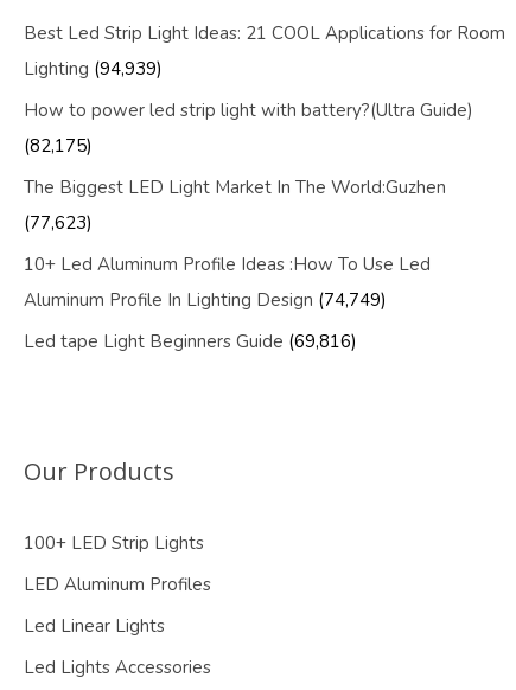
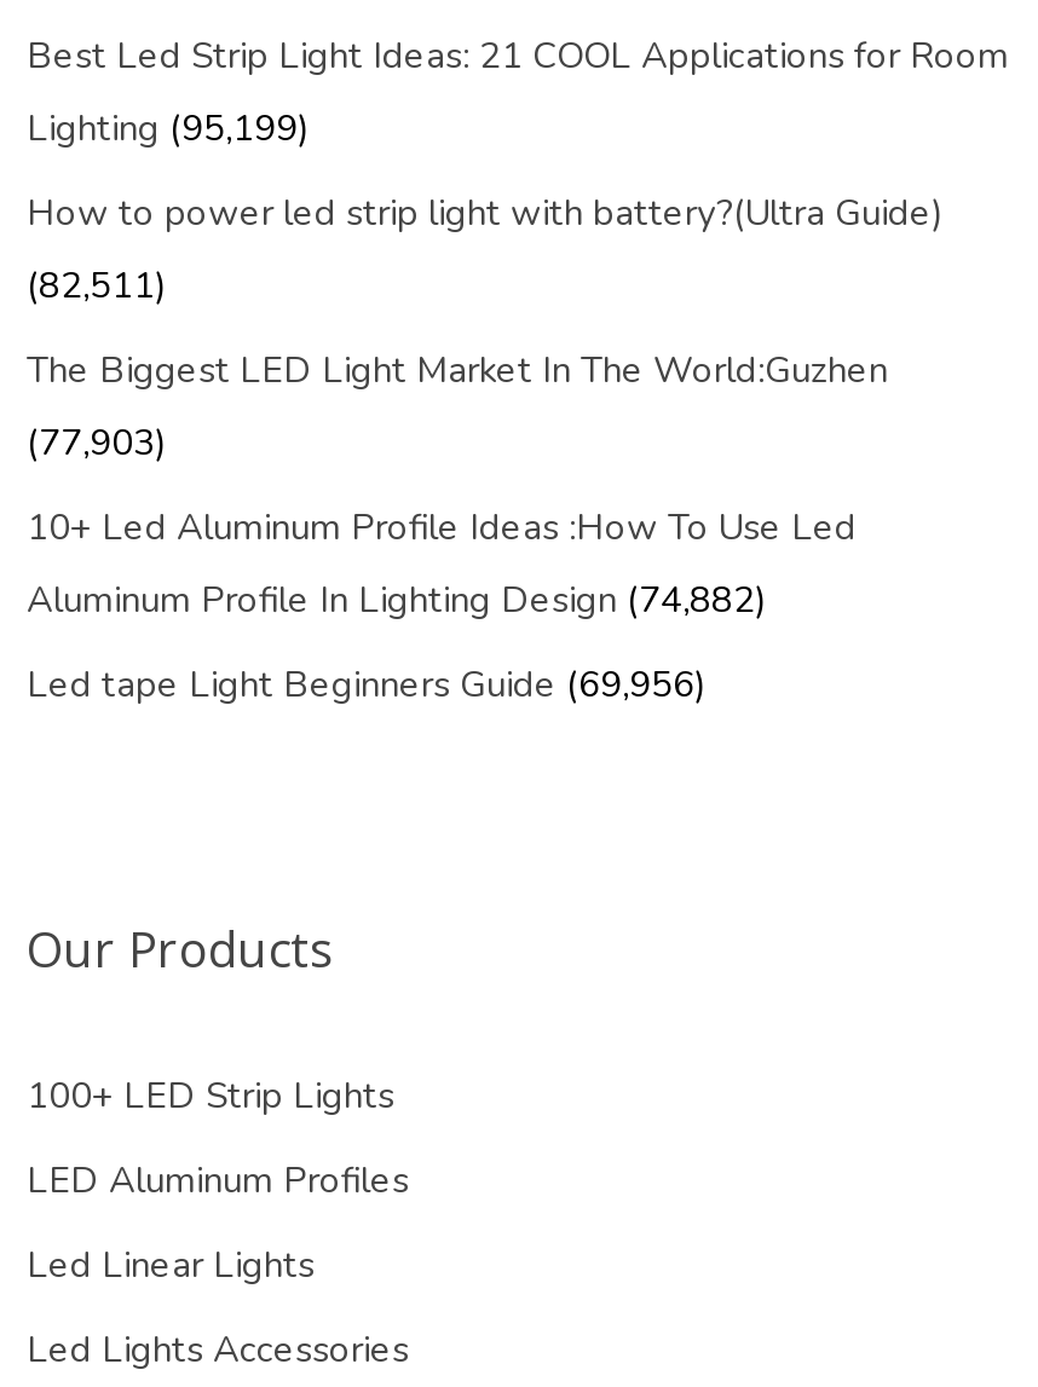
- Lighting (94,939)
+ Lighting (95,199)

- (82,175)
+ (82,511)

- (77,623)
+ (77,903)

- Aluminum Profile In Lighting Design (74,749)
+ Aluminum Profile In Lighting Design (74,882)

- Led tape Light Beginners Guide (69,816)
+ Led tape Light Beginners Guide (69,956)
